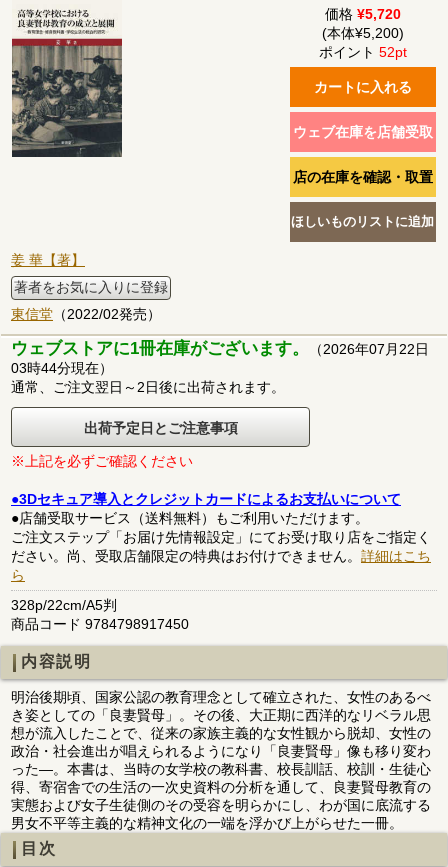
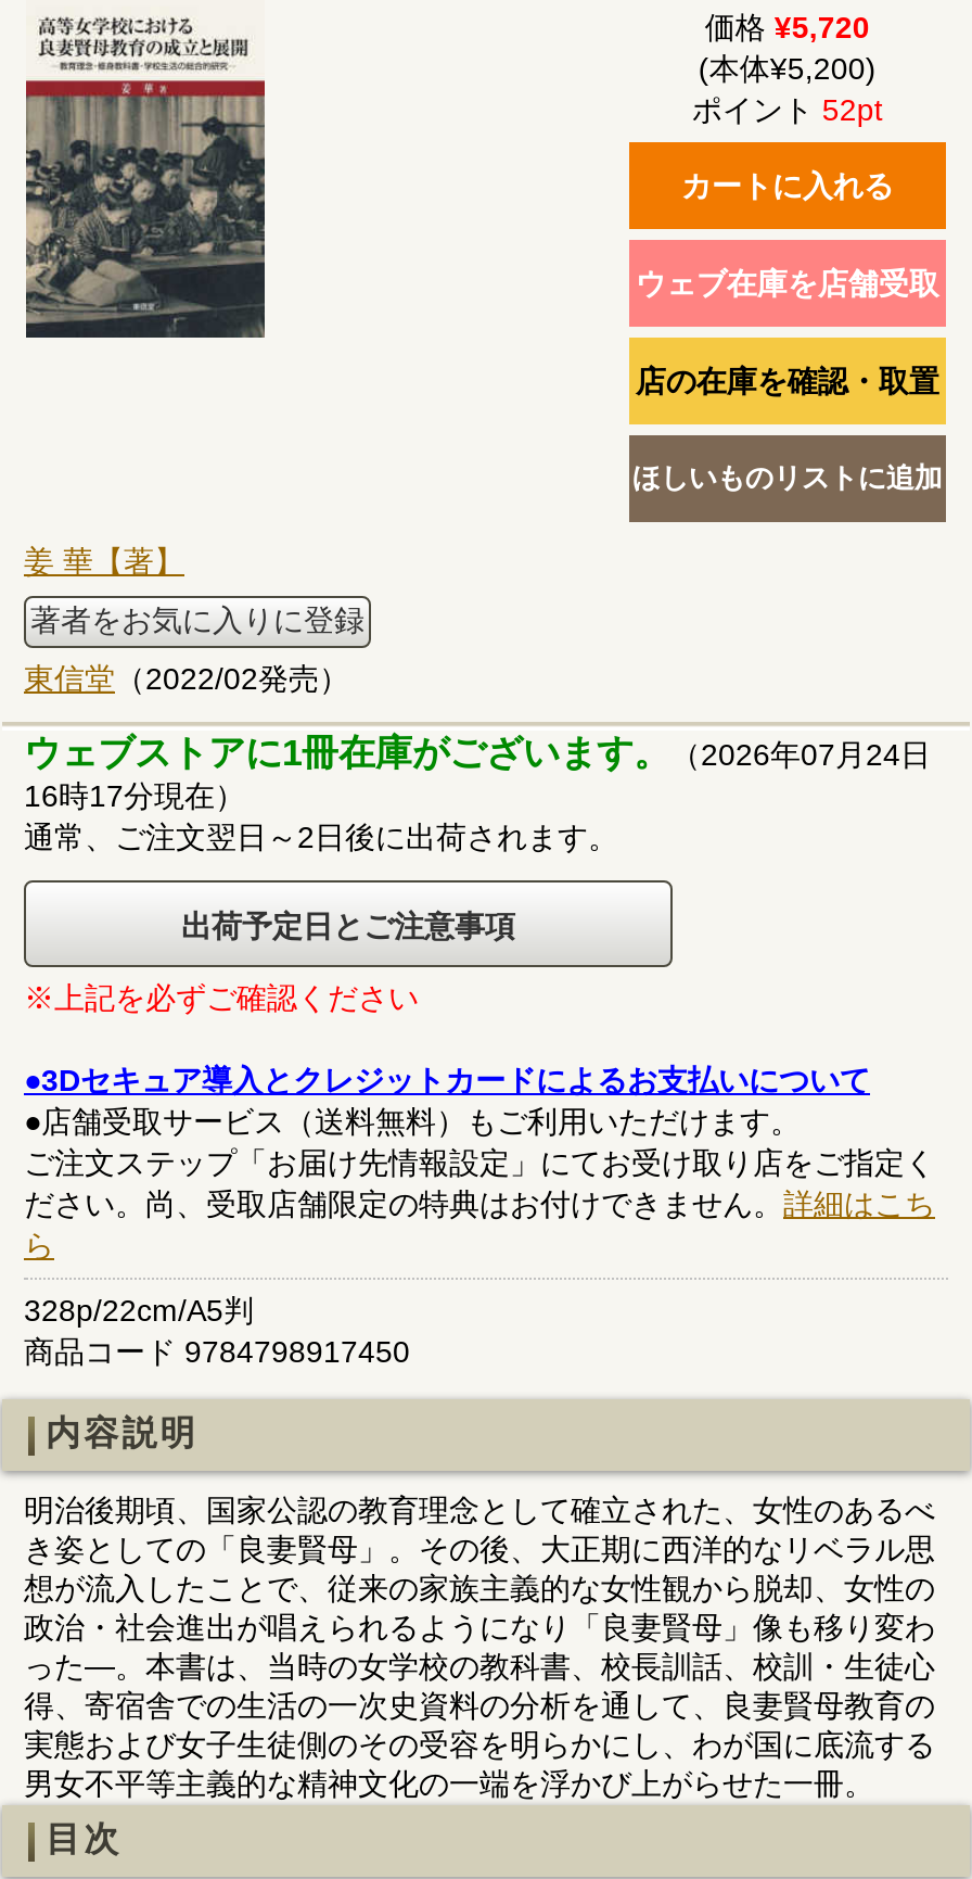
- ウェブストアに1冊在庫がございます。（2026年07月22日
+ ウェブストアに1冊在庫がございます。（2026年07月24日

- 03時44分現在）
+ 16時17分現在）
